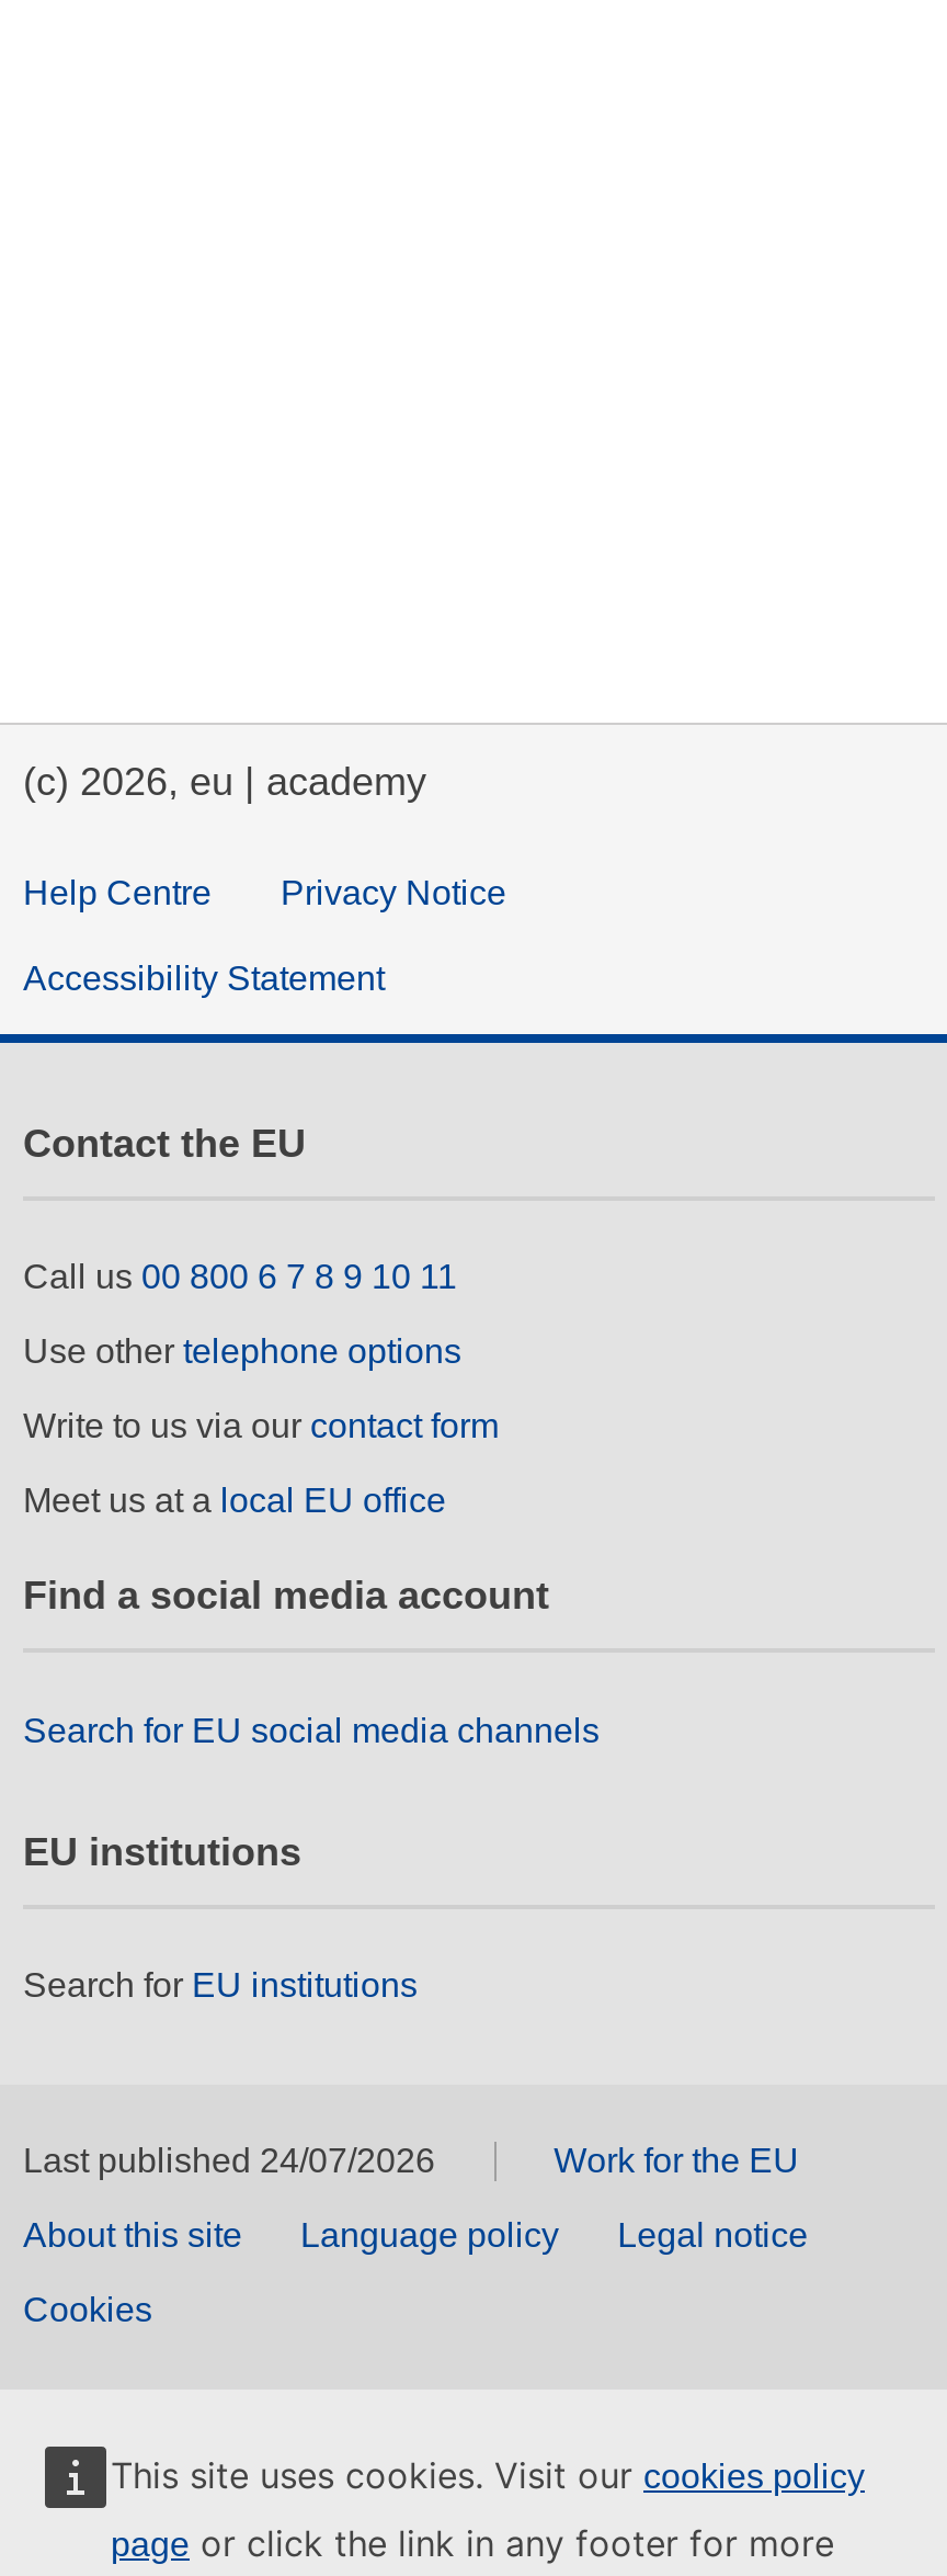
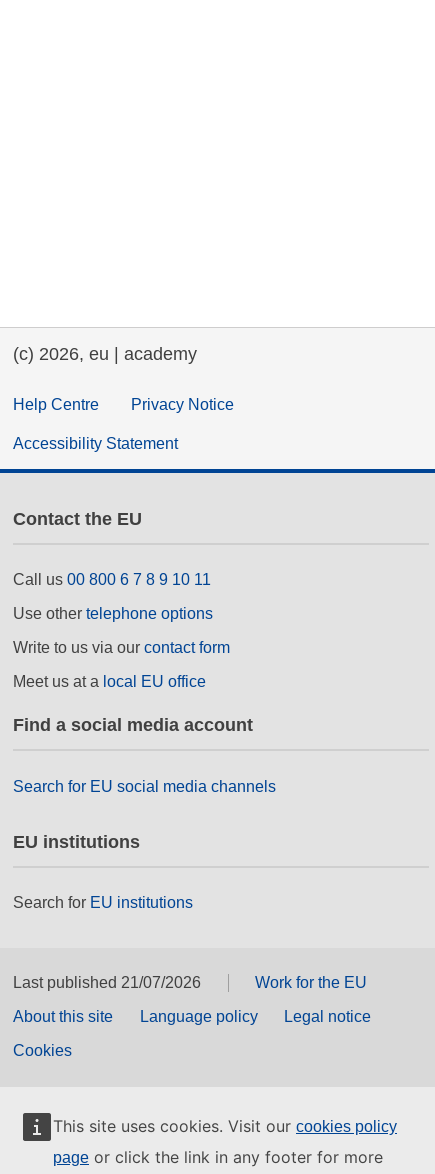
- Last published 24/07/2026
+ Last published 21/07/2026
